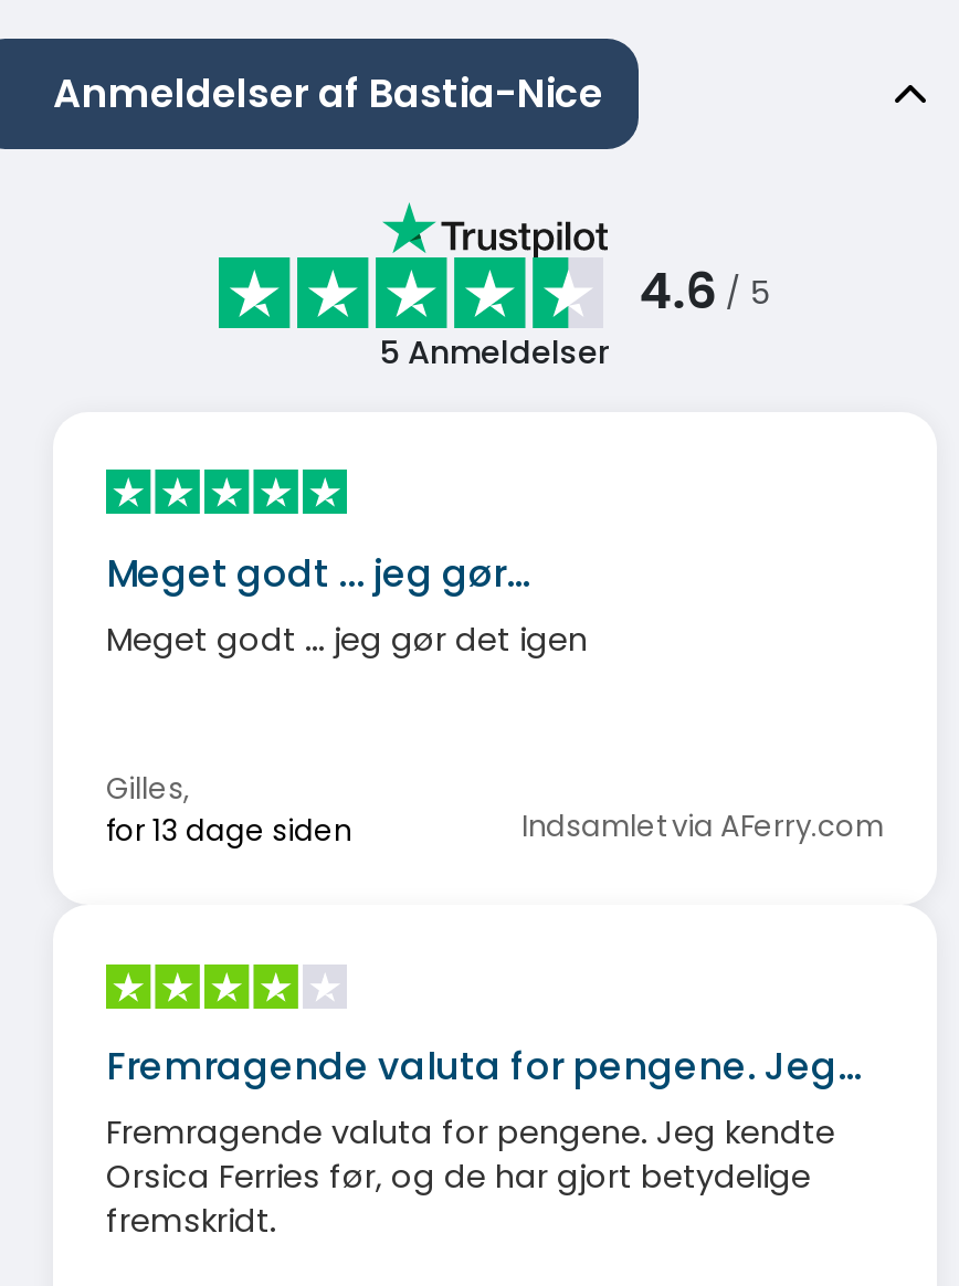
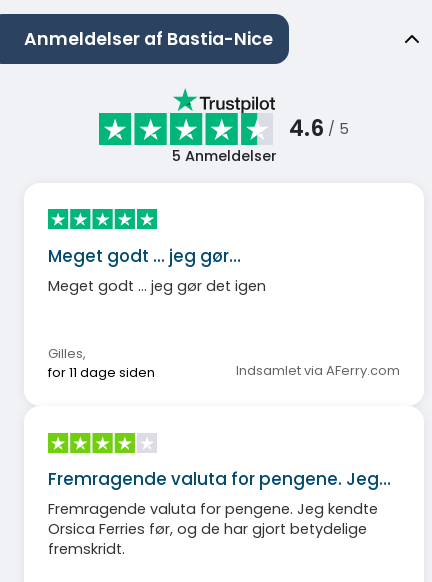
- for 13 dage siden
+ for 11 dage siden
